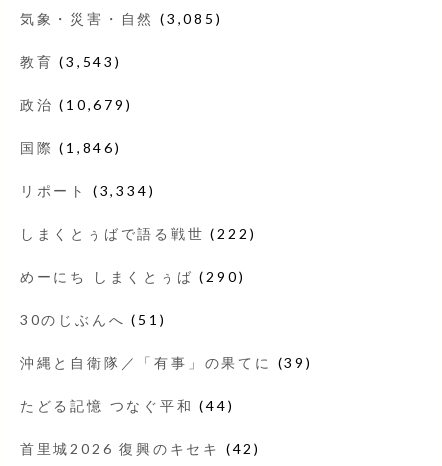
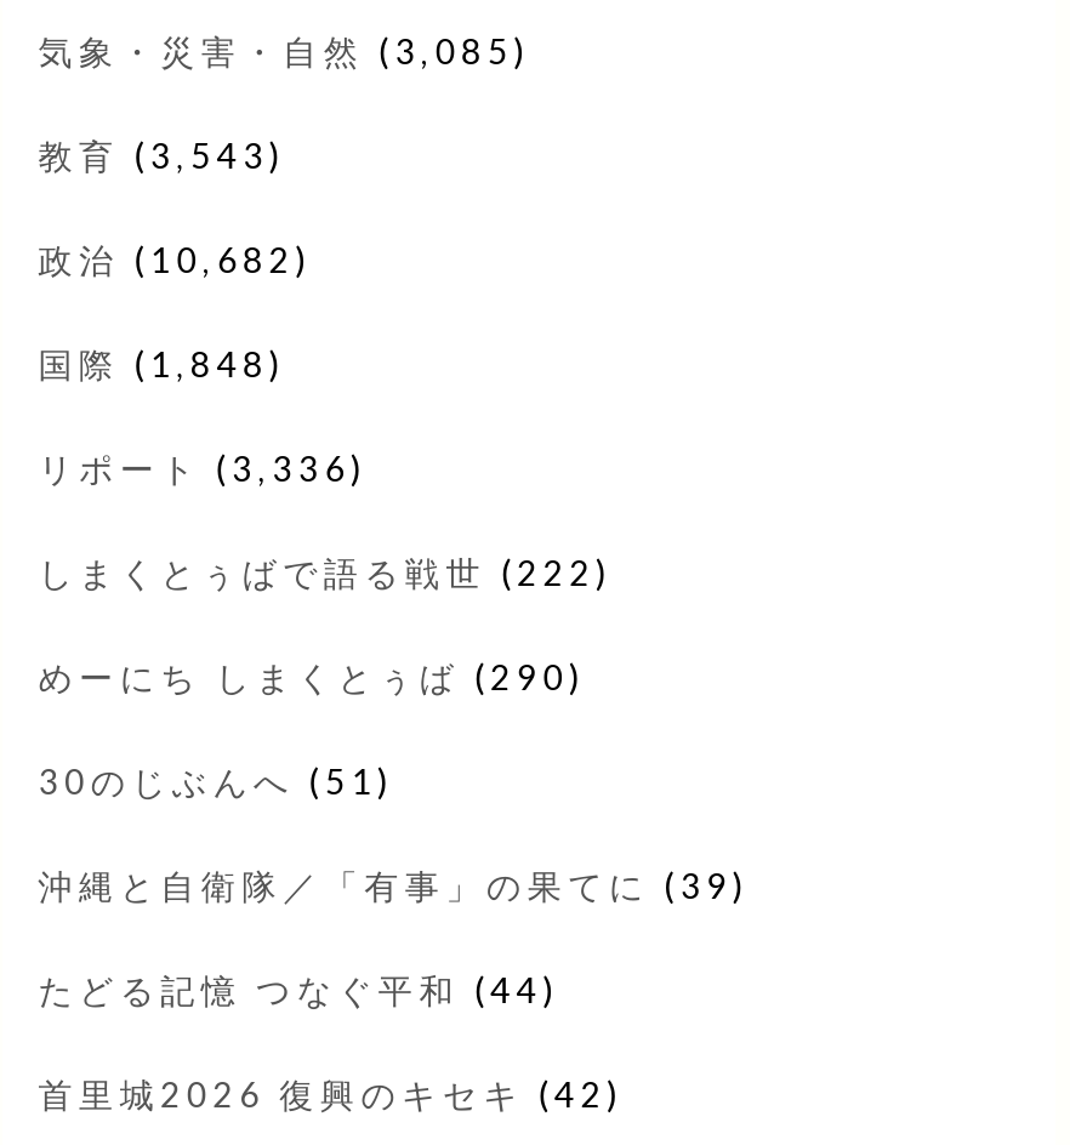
- 政治(10,679)
+ 政治(10,682)

- 国際(1,846)
+ 国際(1,848)

- リポート(3,334)
+ リポート(3,336)
